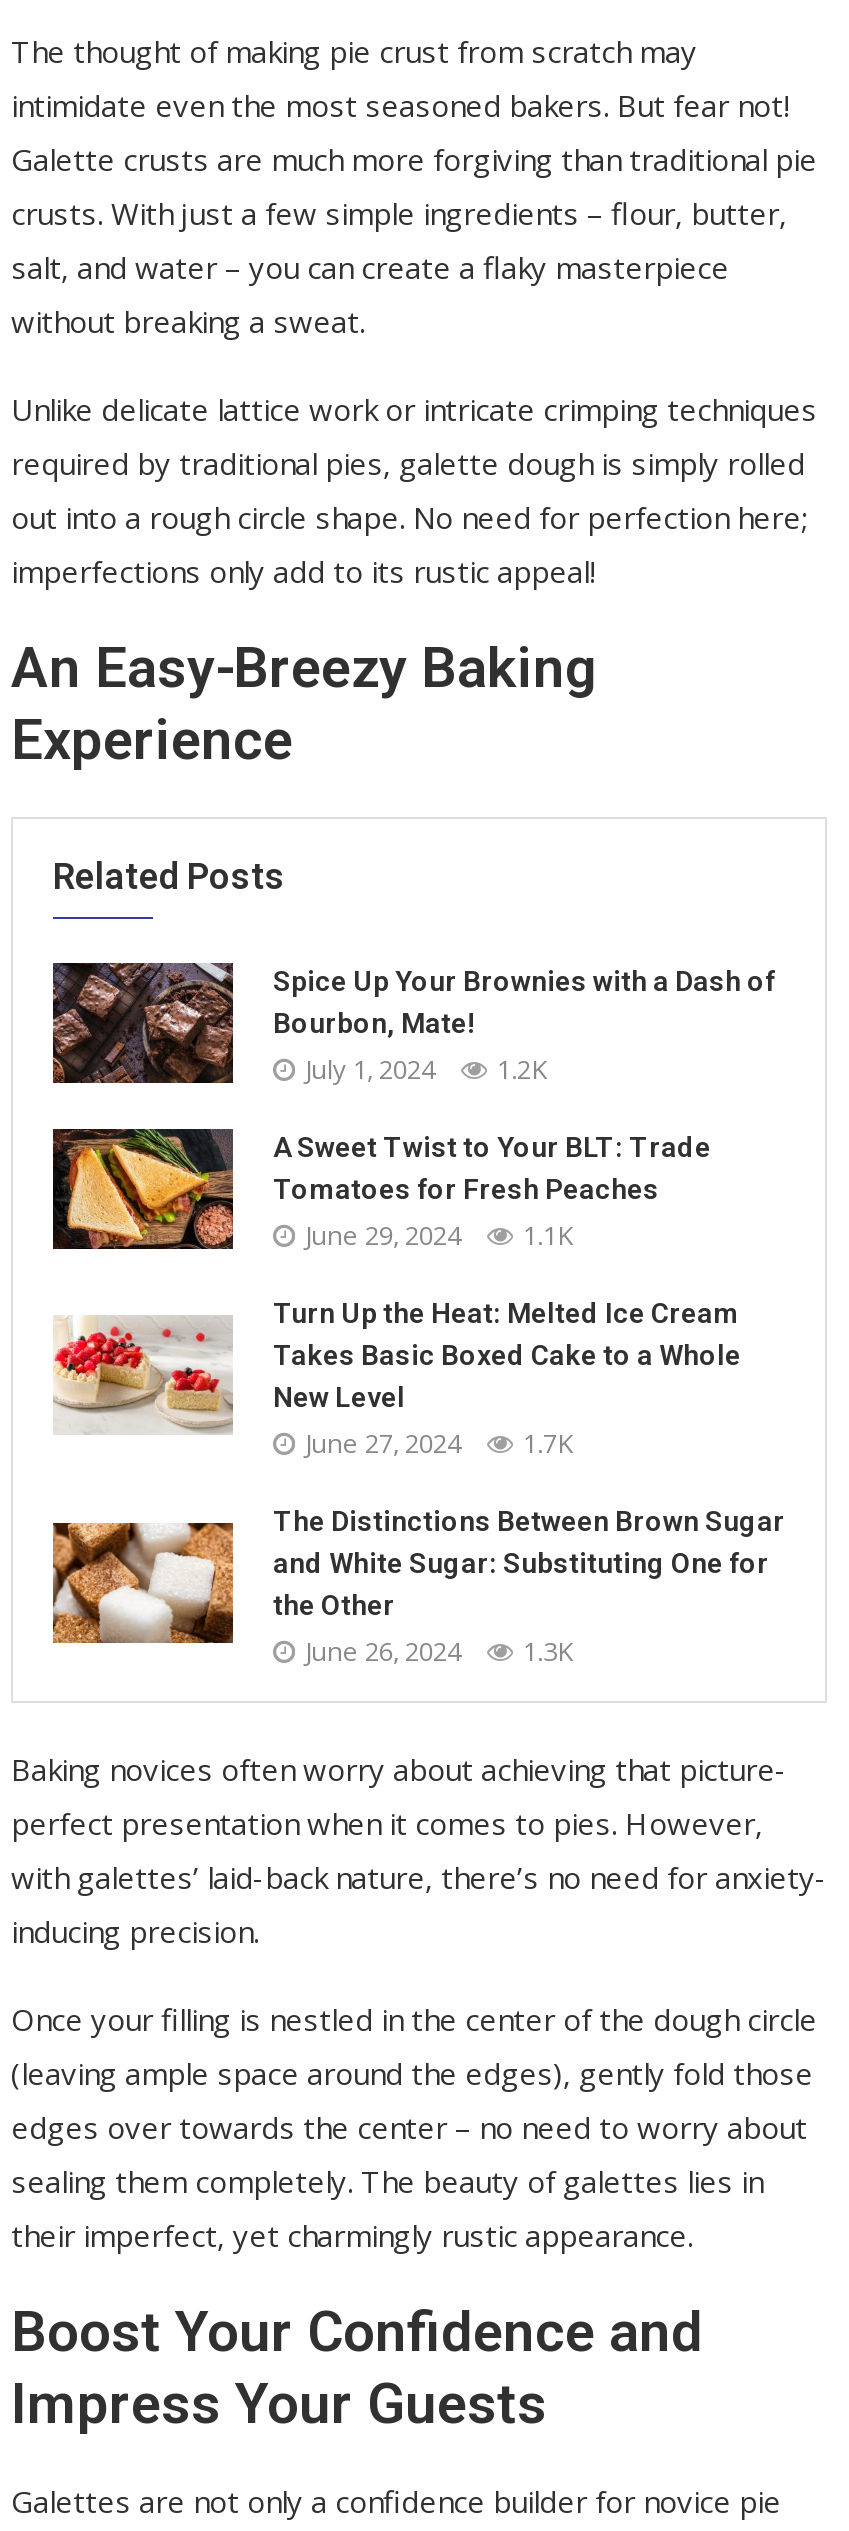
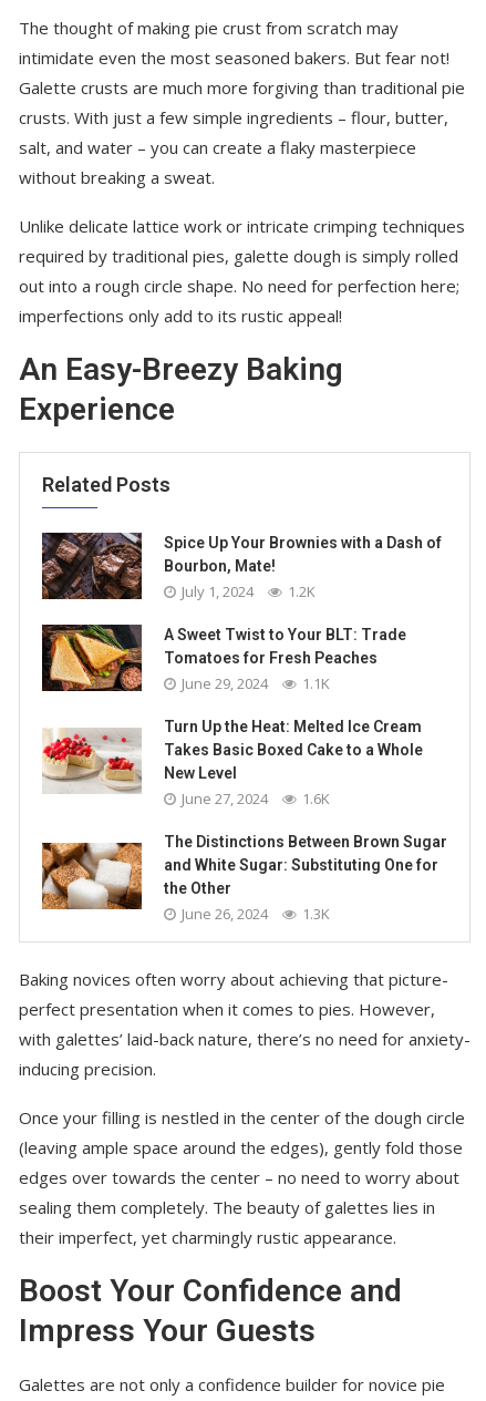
- June 27, 2024 1.7K
+ June 27, 2024 1.6K
